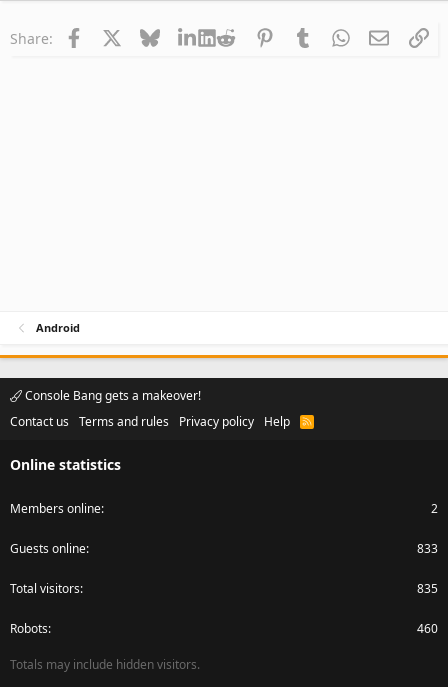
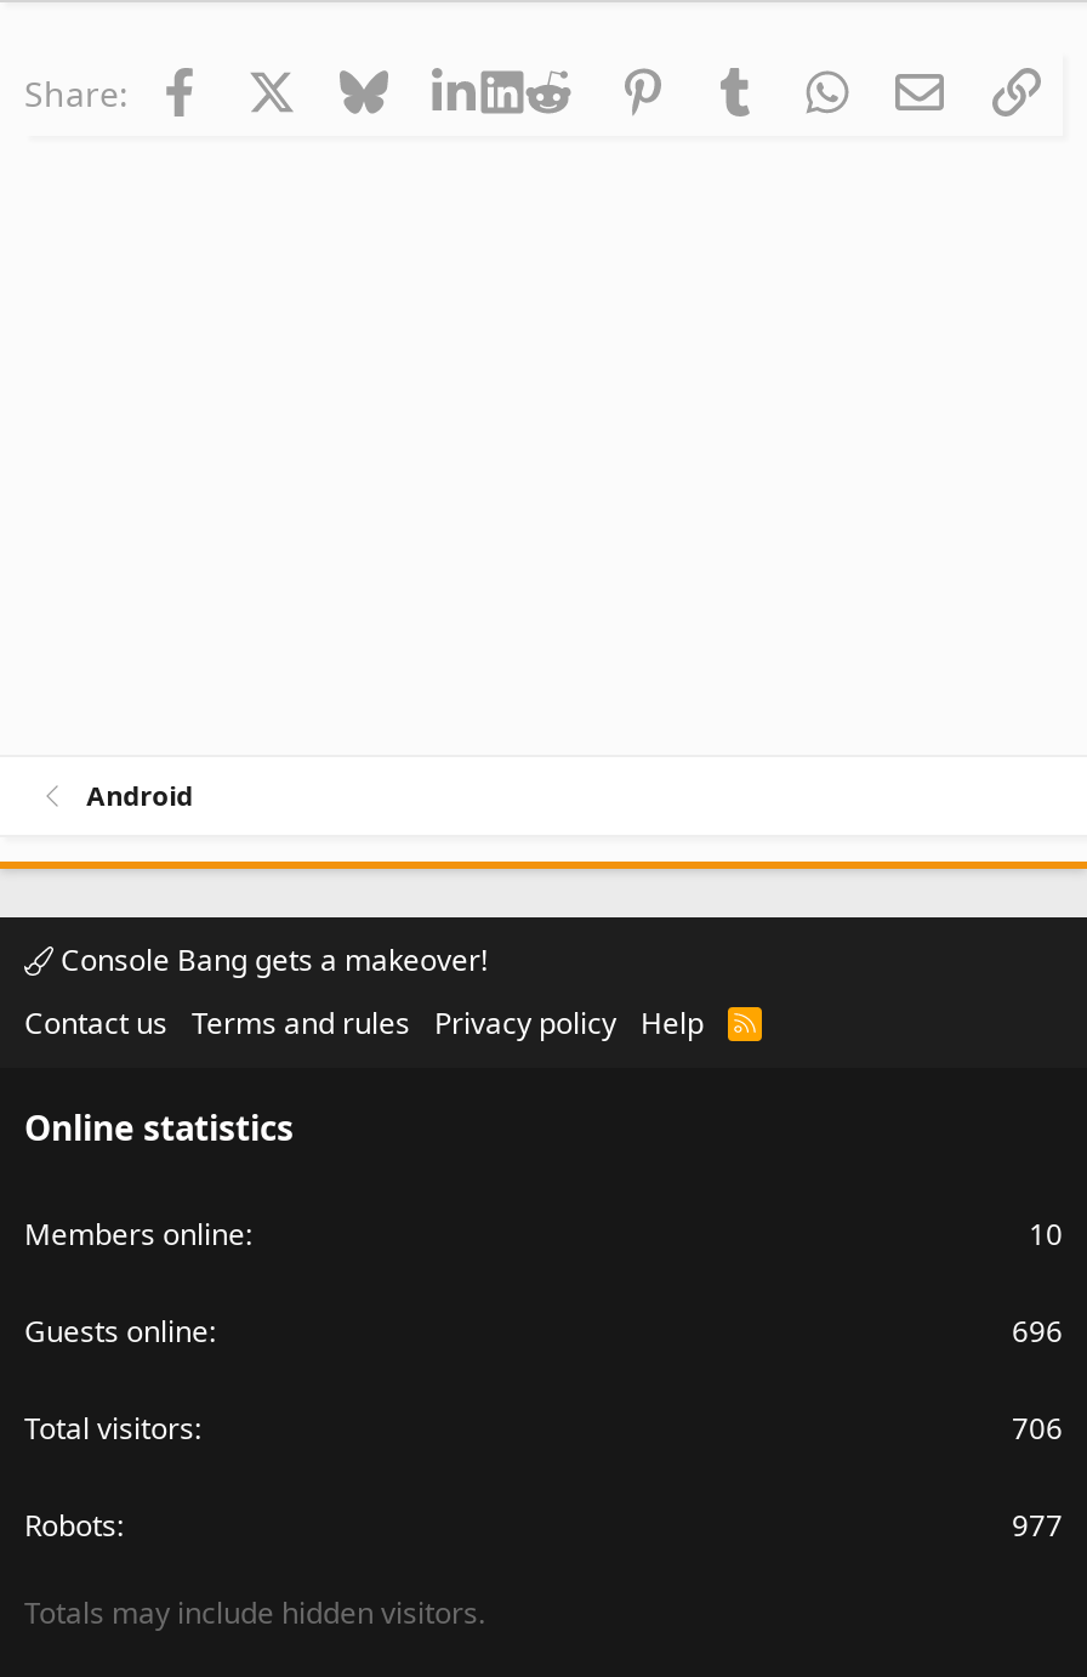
- 2
+ 10

- 833
+ 696

- 835
+ 706

- 460
+ 977
